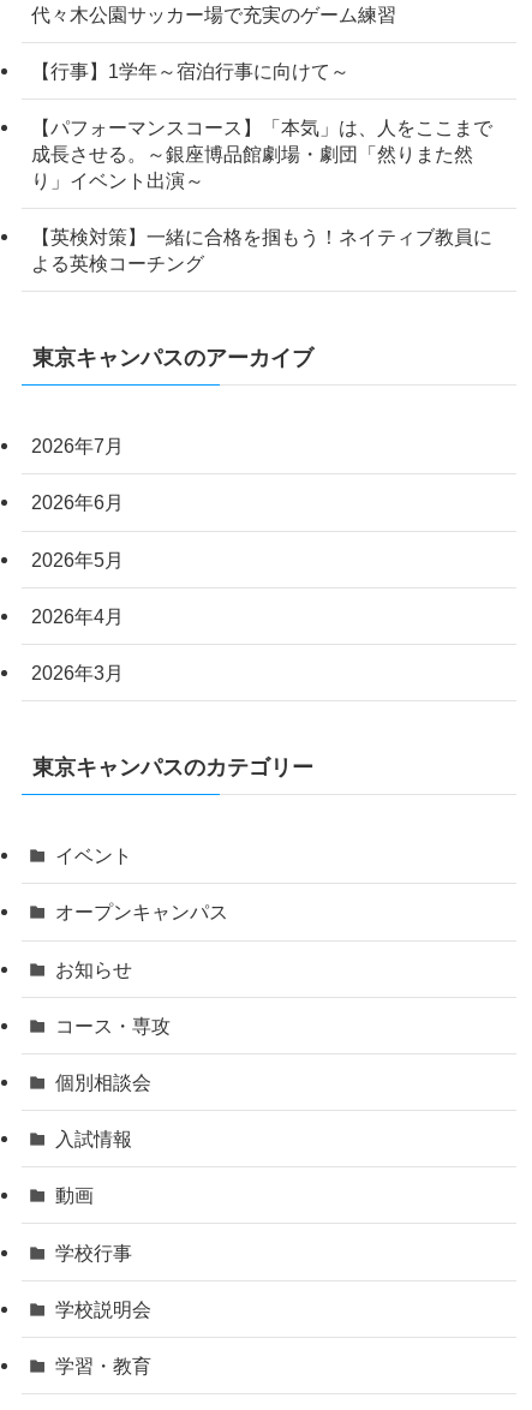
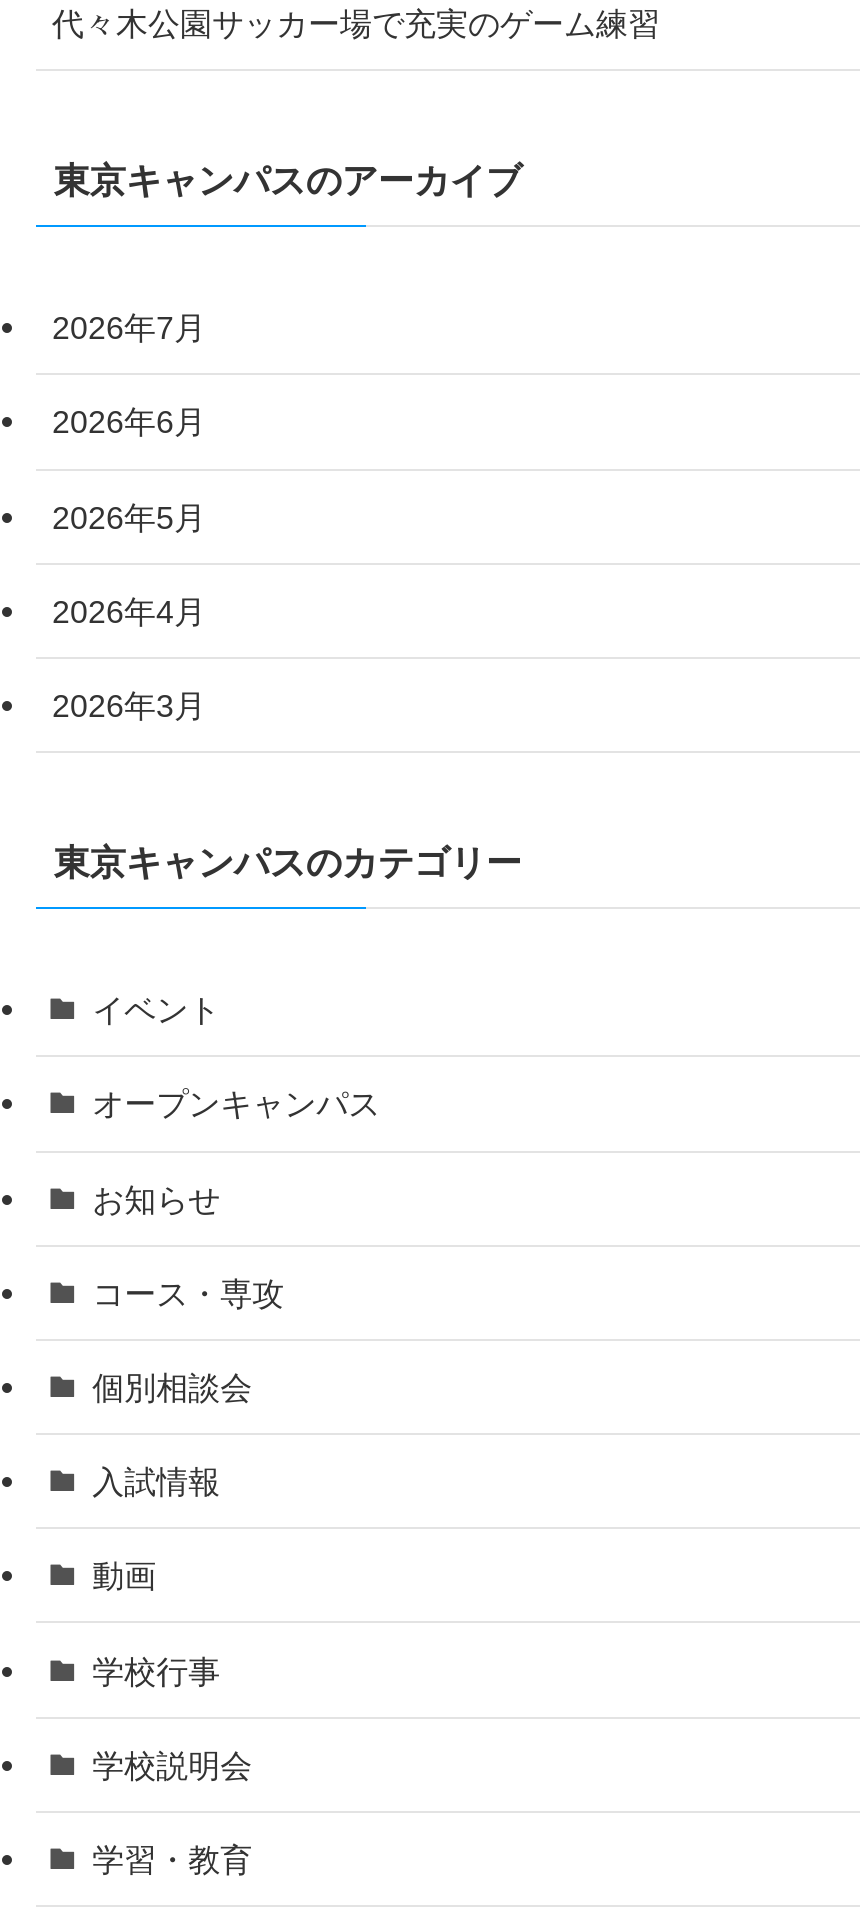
- 【行事】1学年～宿泊行事に向けて～
- 【パフォーマンスコース】「本気」は、人をここまで
- 成長させる。～銀座博品館劇場・劇団「然りまた然
- り」イベント出演～
- 【英検対策】一緒に合格を掴もう！ネイティブ教員に
- よる英検コーチング
